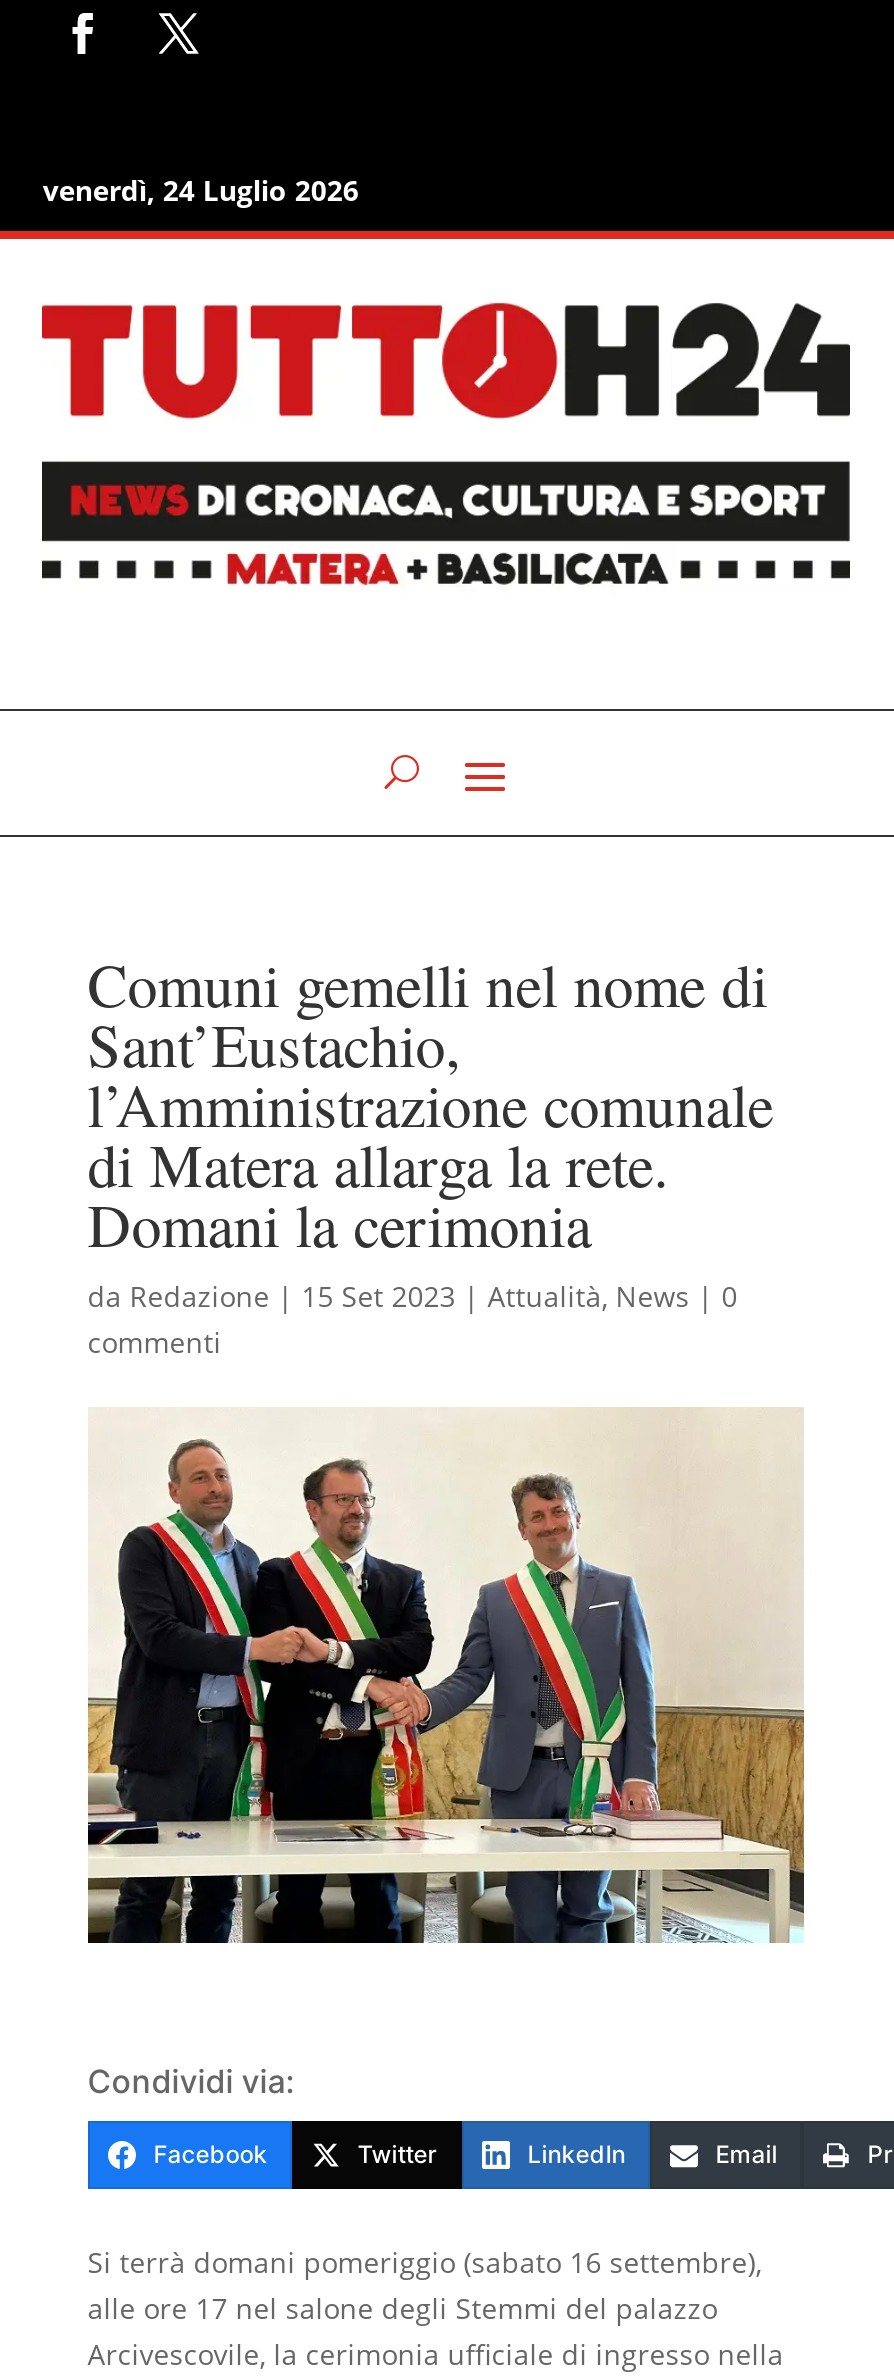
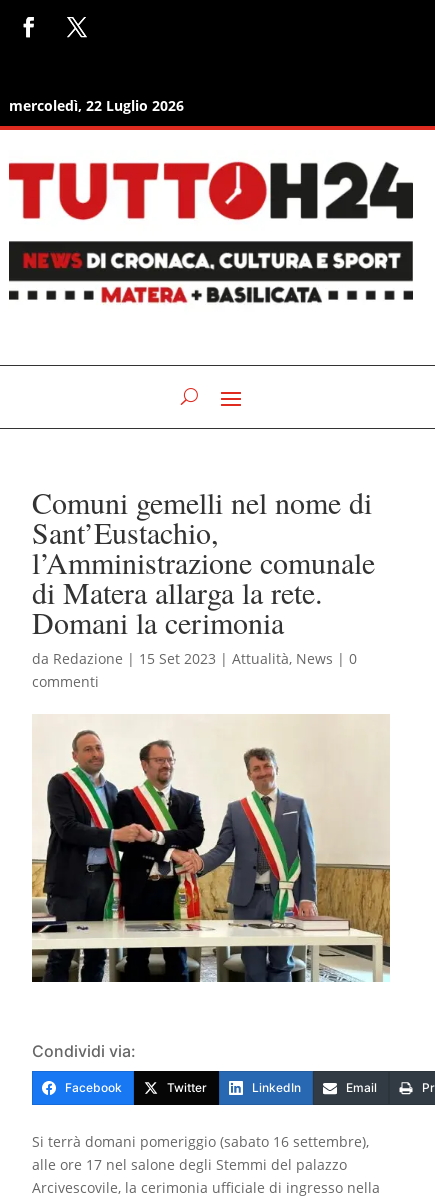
- venerdì, 24 Luglio 2026
+ mercoledì, 22 Luglio 2026
